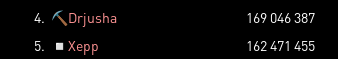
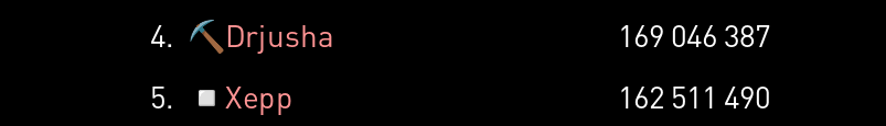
- 162 471 455
+ 162 511 490
